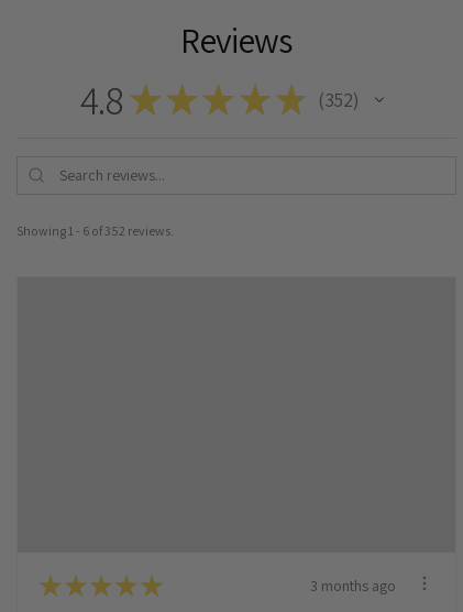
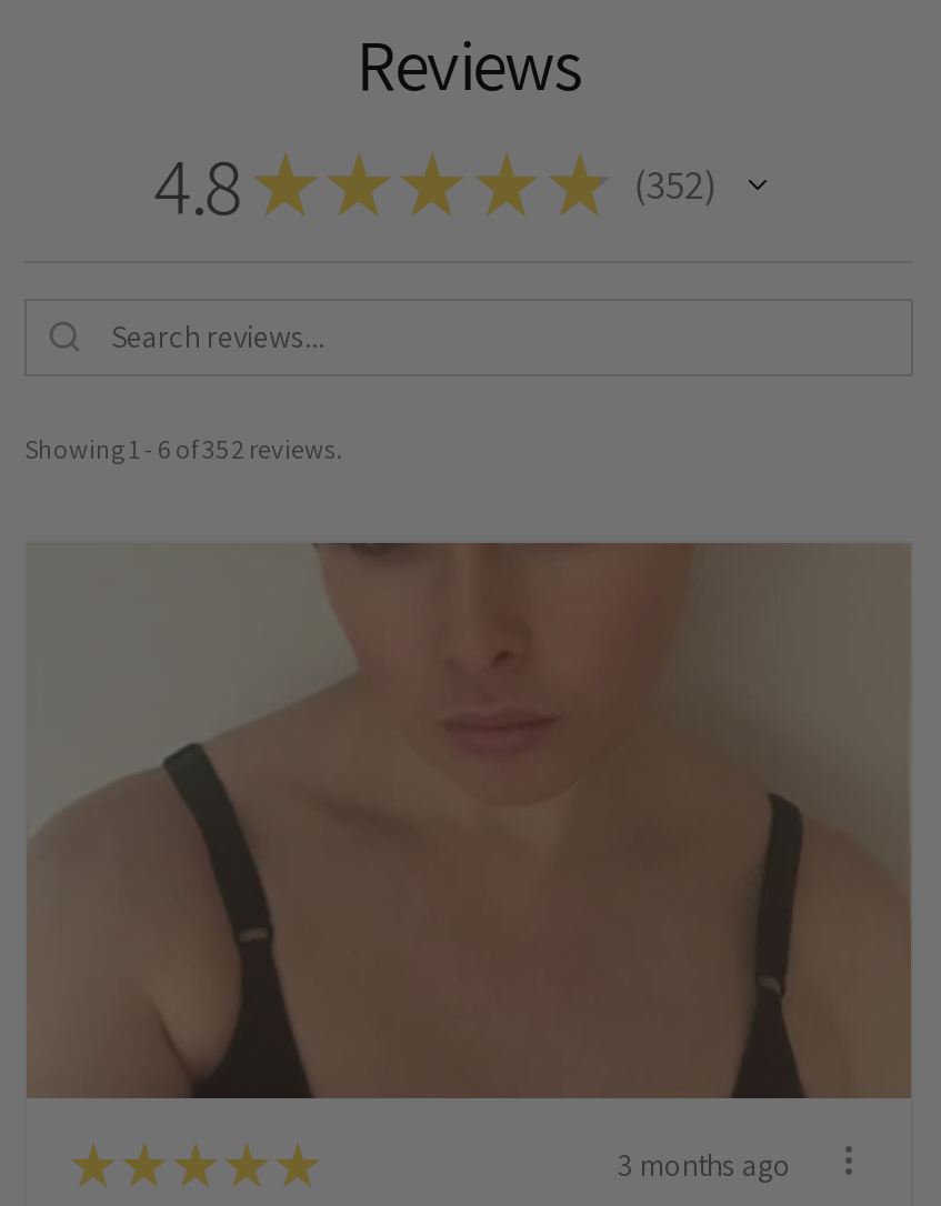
+ [image]
